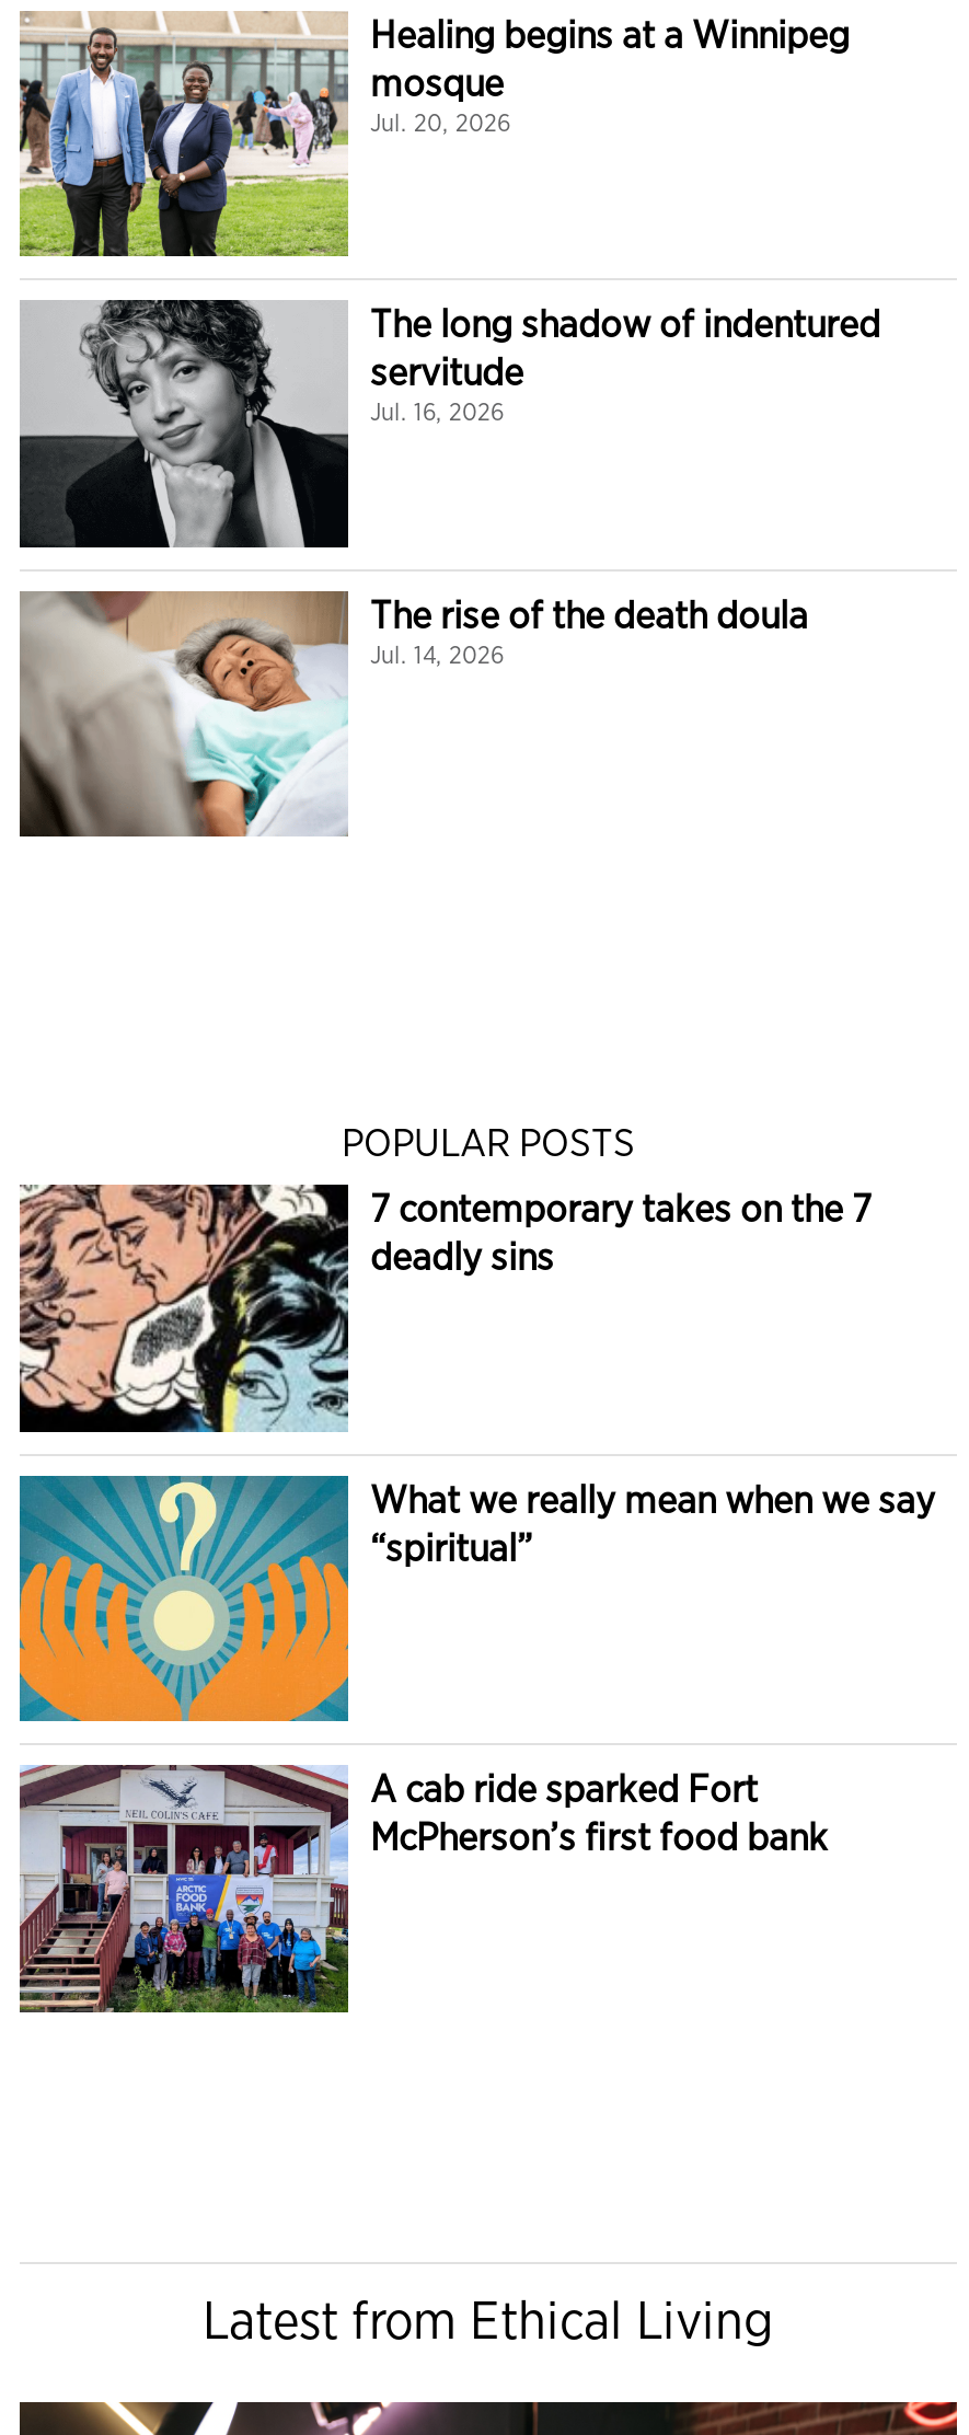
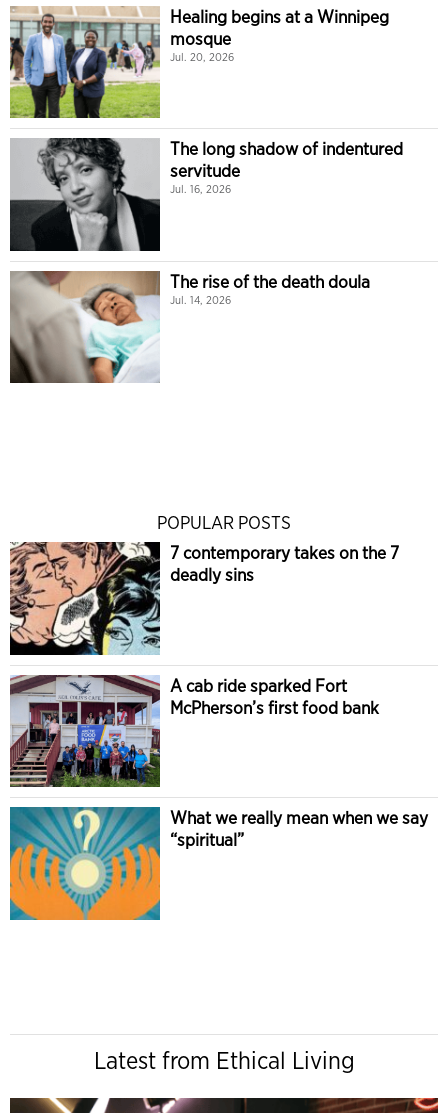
moved down: [image] | What we really mean when we say | “spiritual”

moved up: [image] | A cab ride sparked Fort | McPherson’s first food bank
